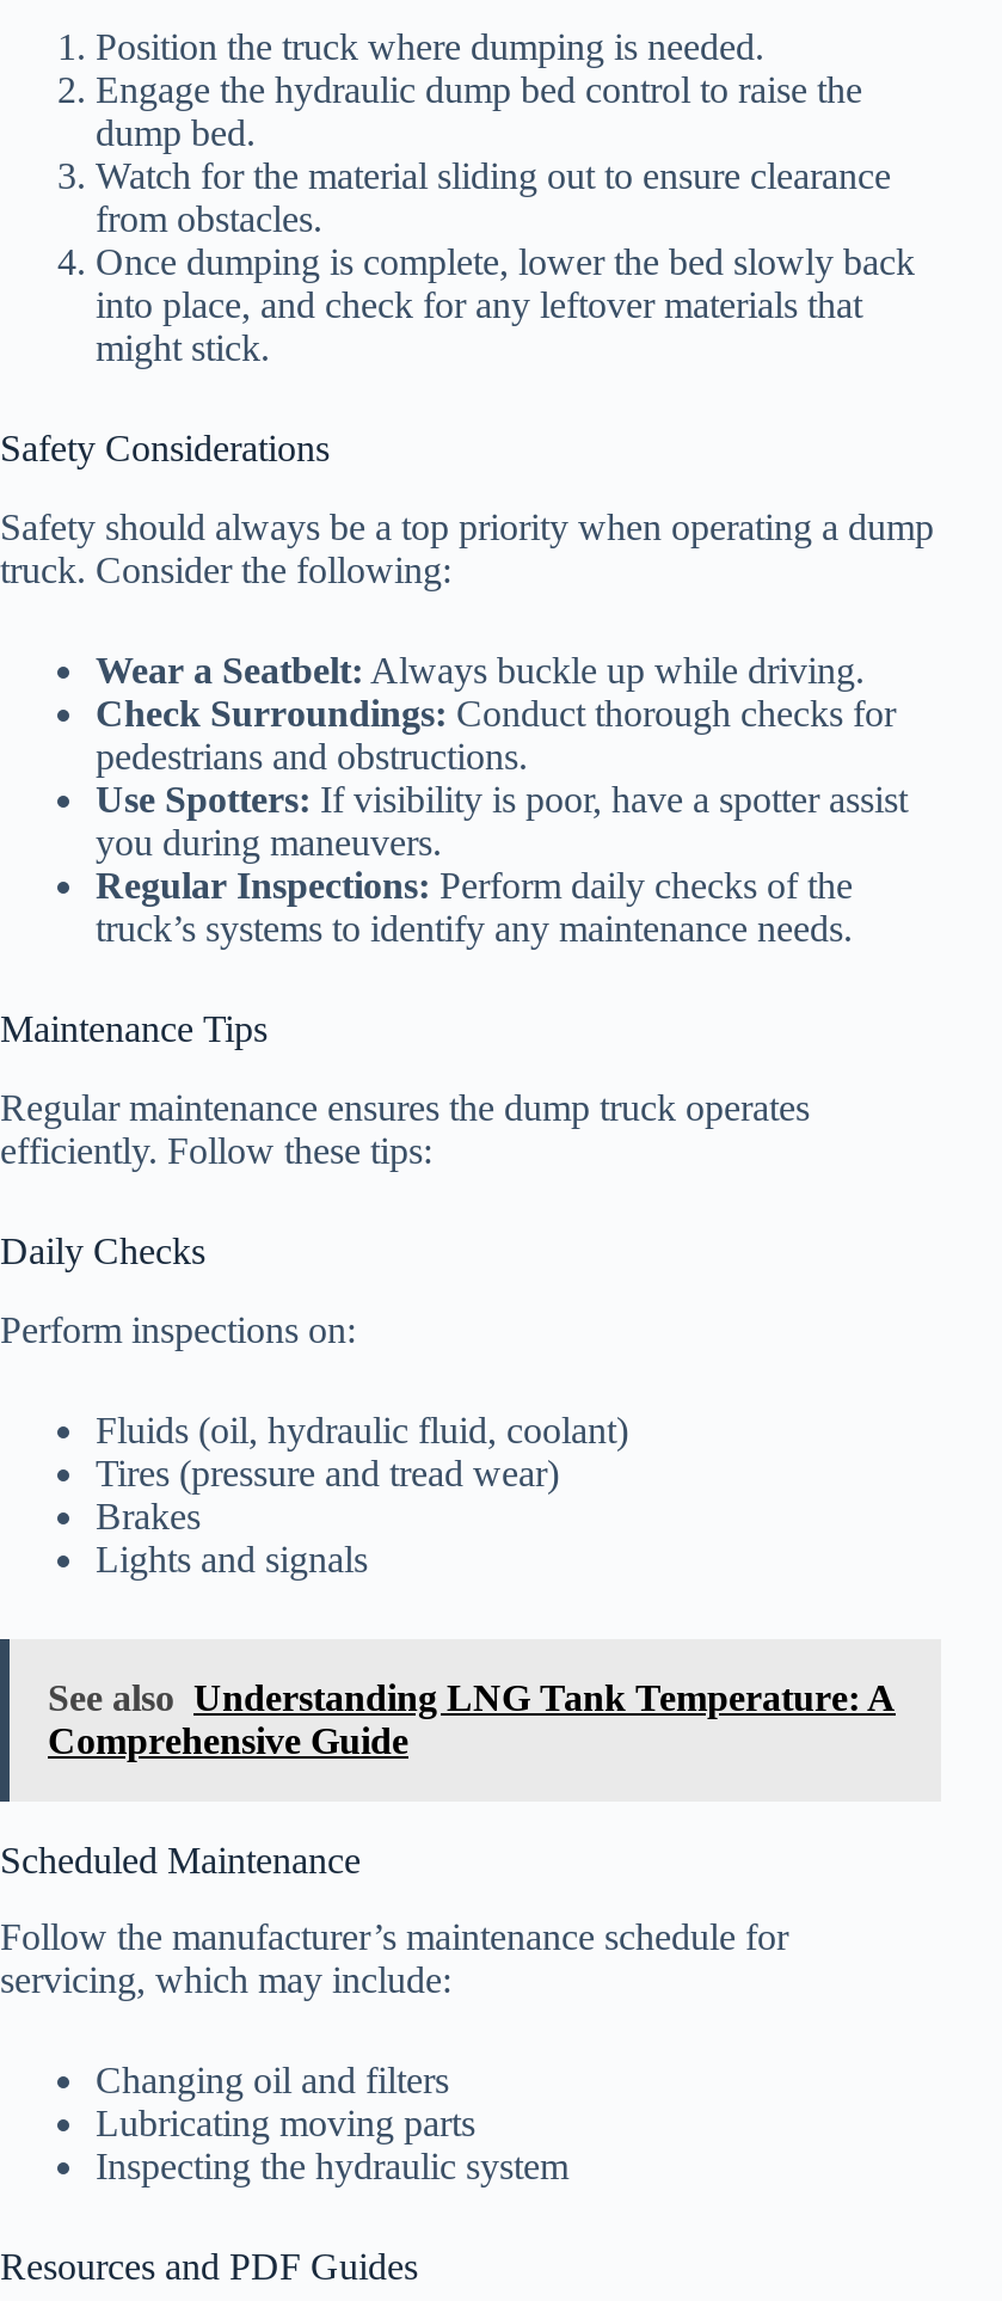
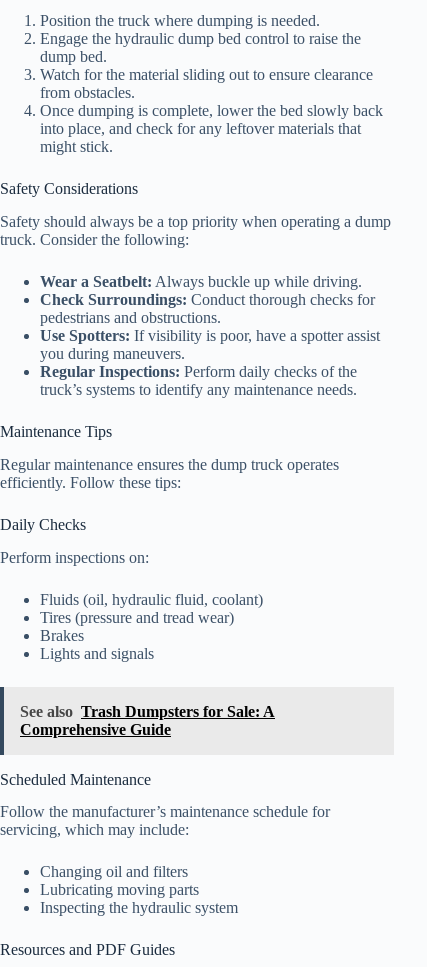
- See also Understanding LNG Tank Temperature: A
+ See also Trash Dumpsters for Sale: A
